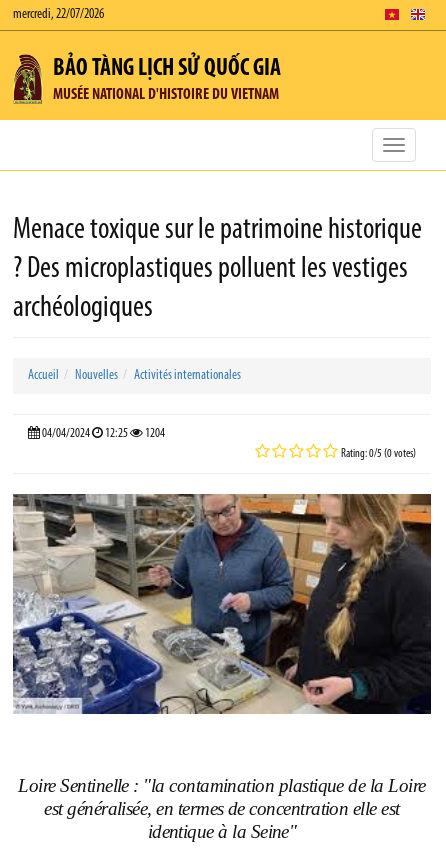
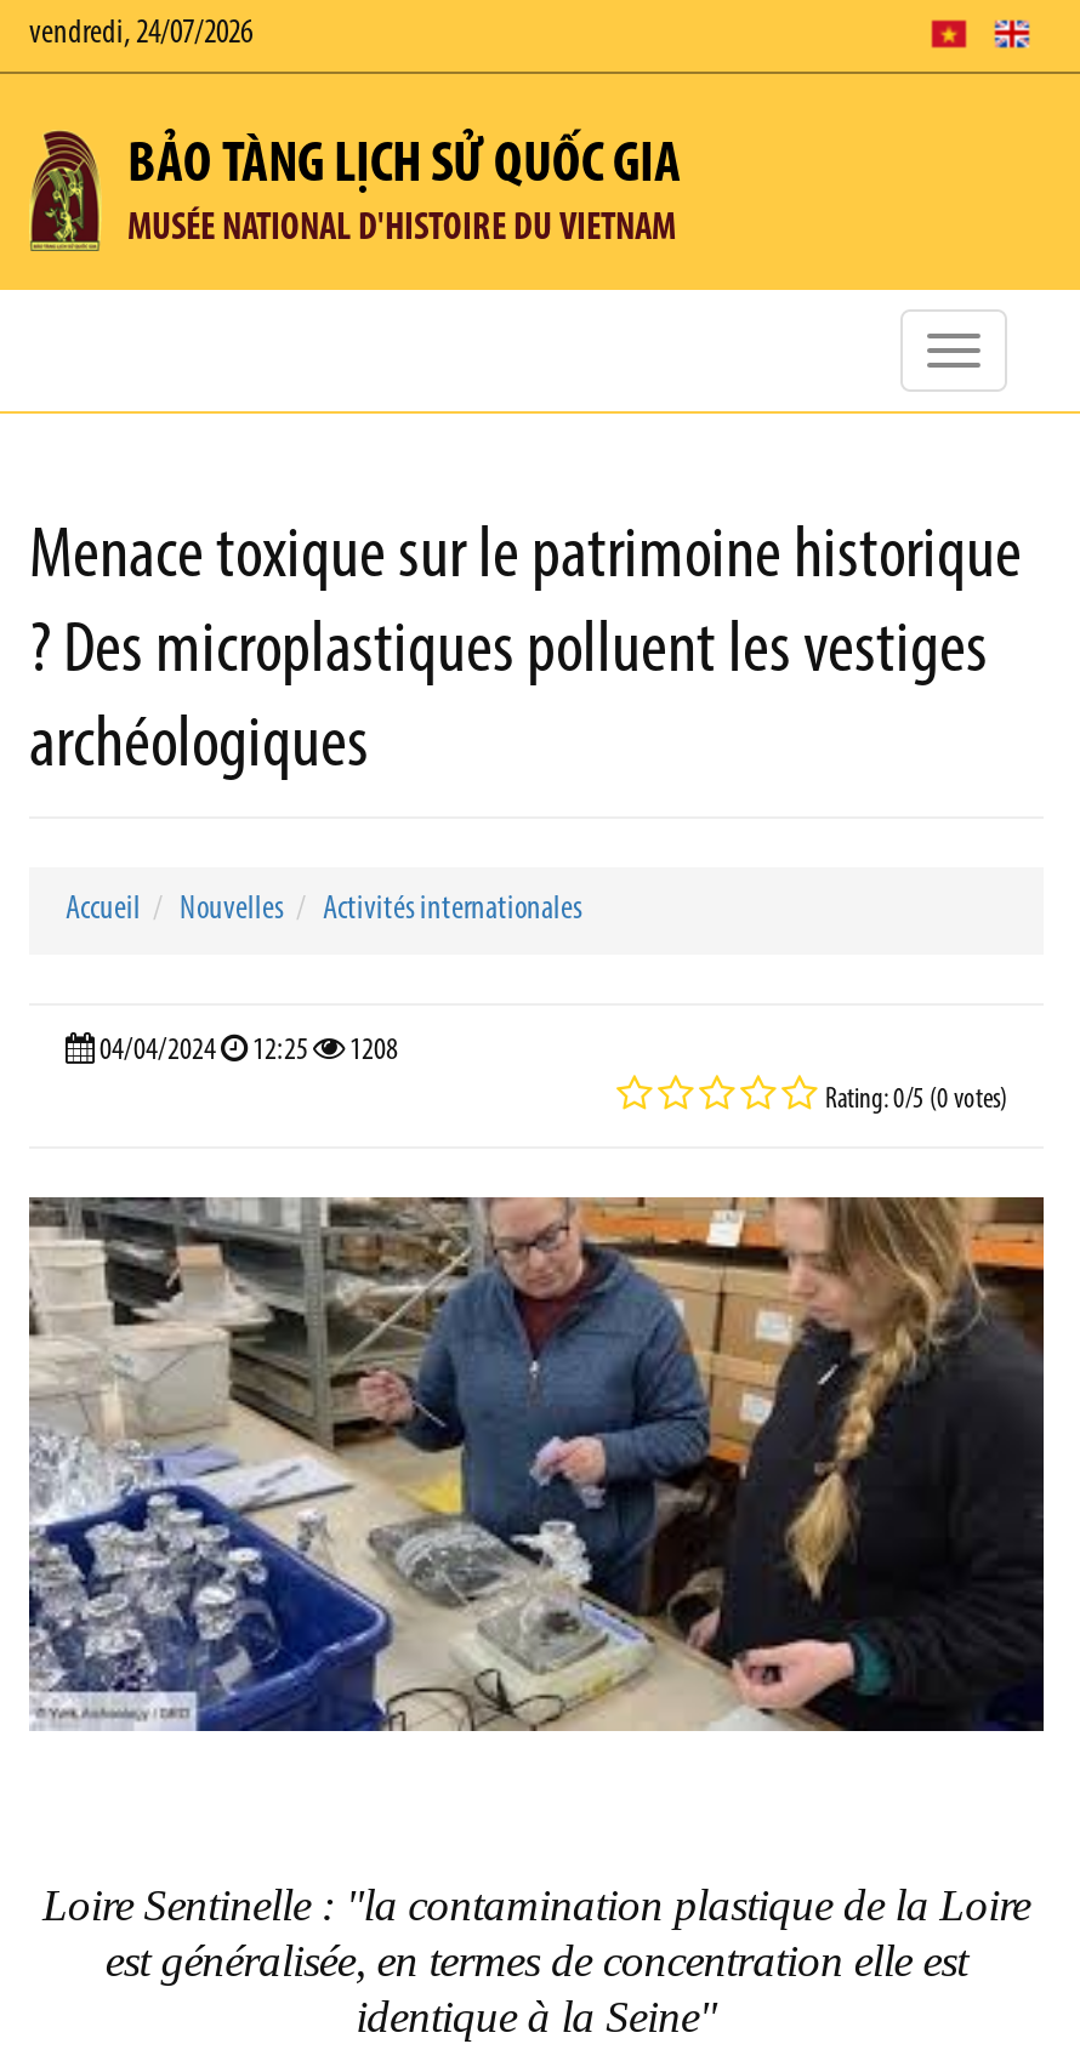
- mercredi, 22/07/2026
+ vendredi, 24/07/2026

- 04/04/2024 12:25 1204
+ 04/04/2024 12:25 1208
